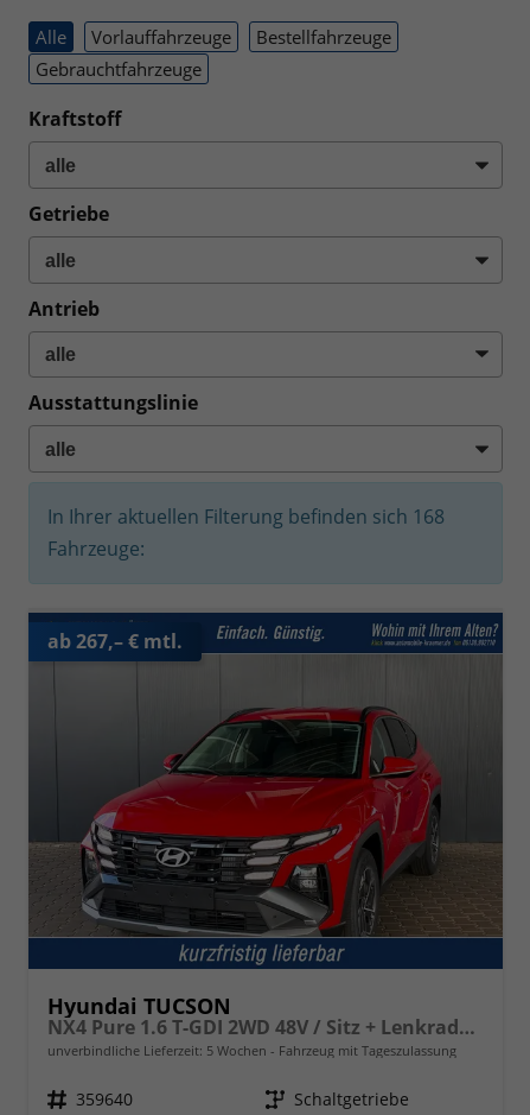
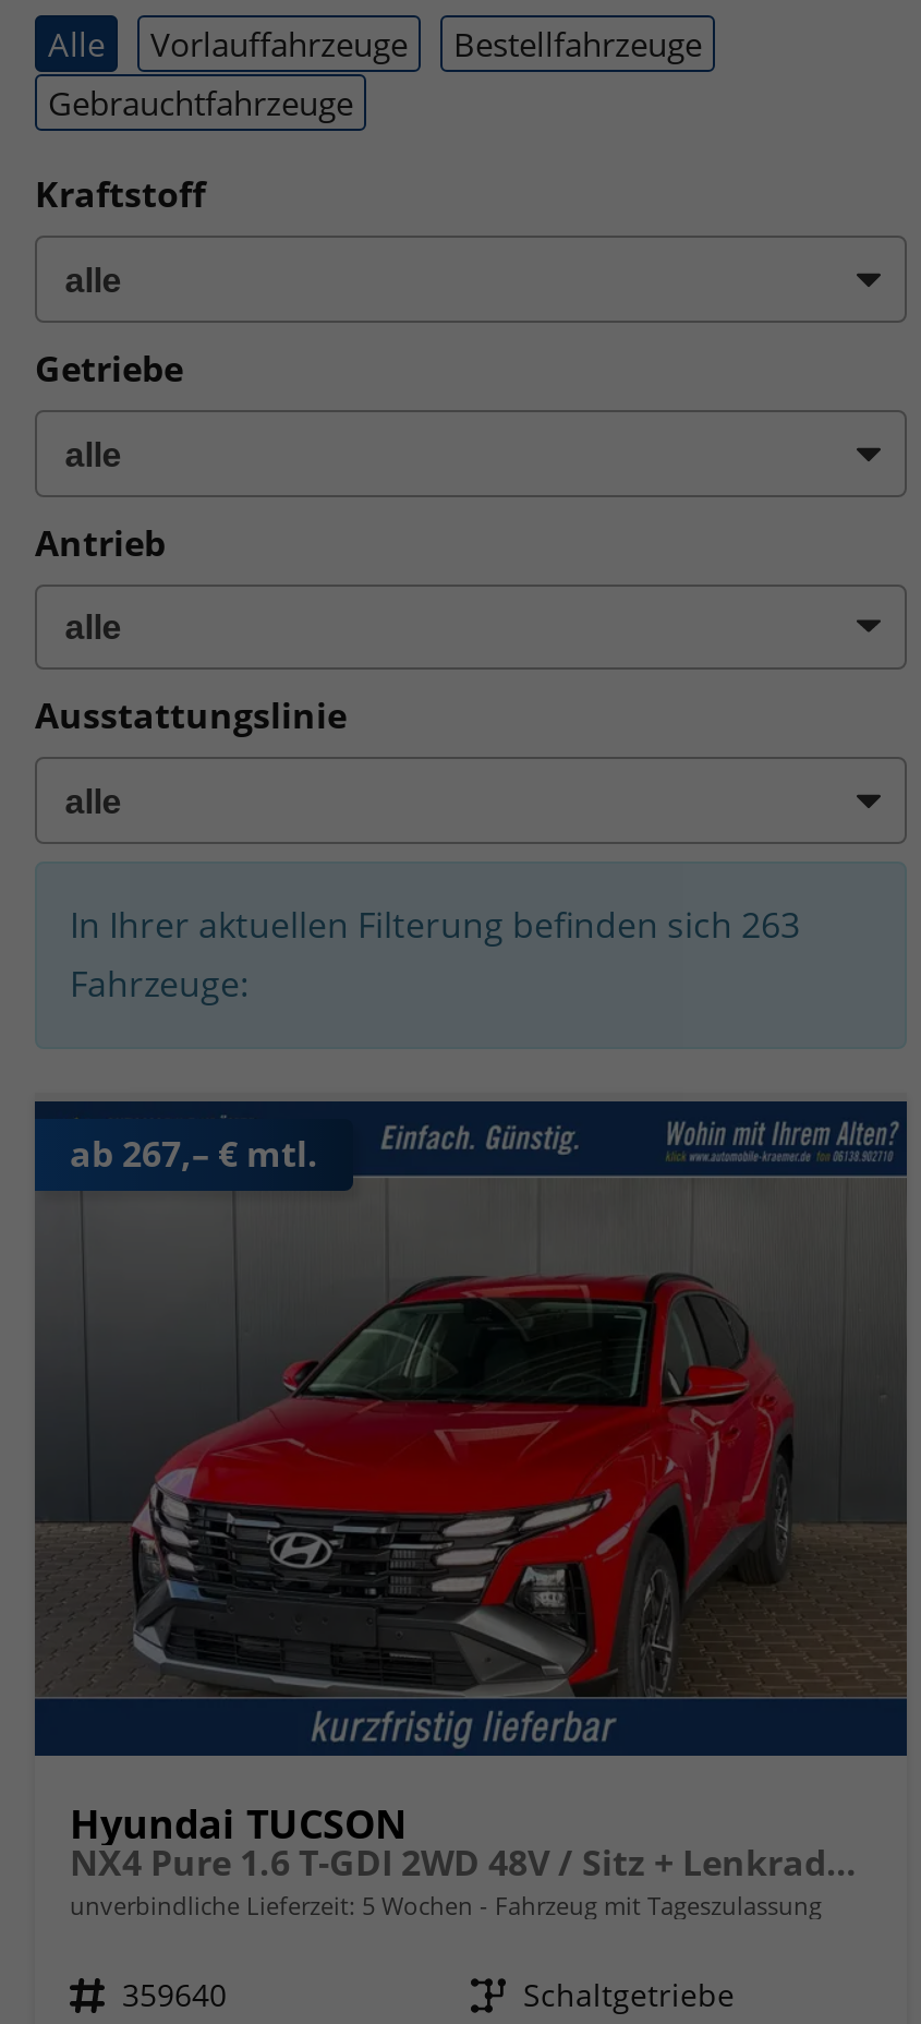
- In Ihrer aktuellen Filterung befinden sich 168
+ In Ihrer aktuellen Filterung befinden sich 263
